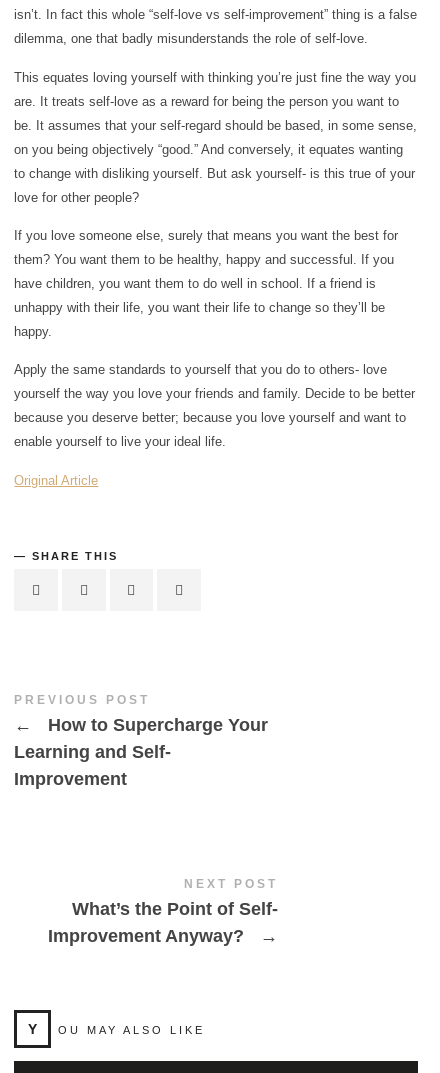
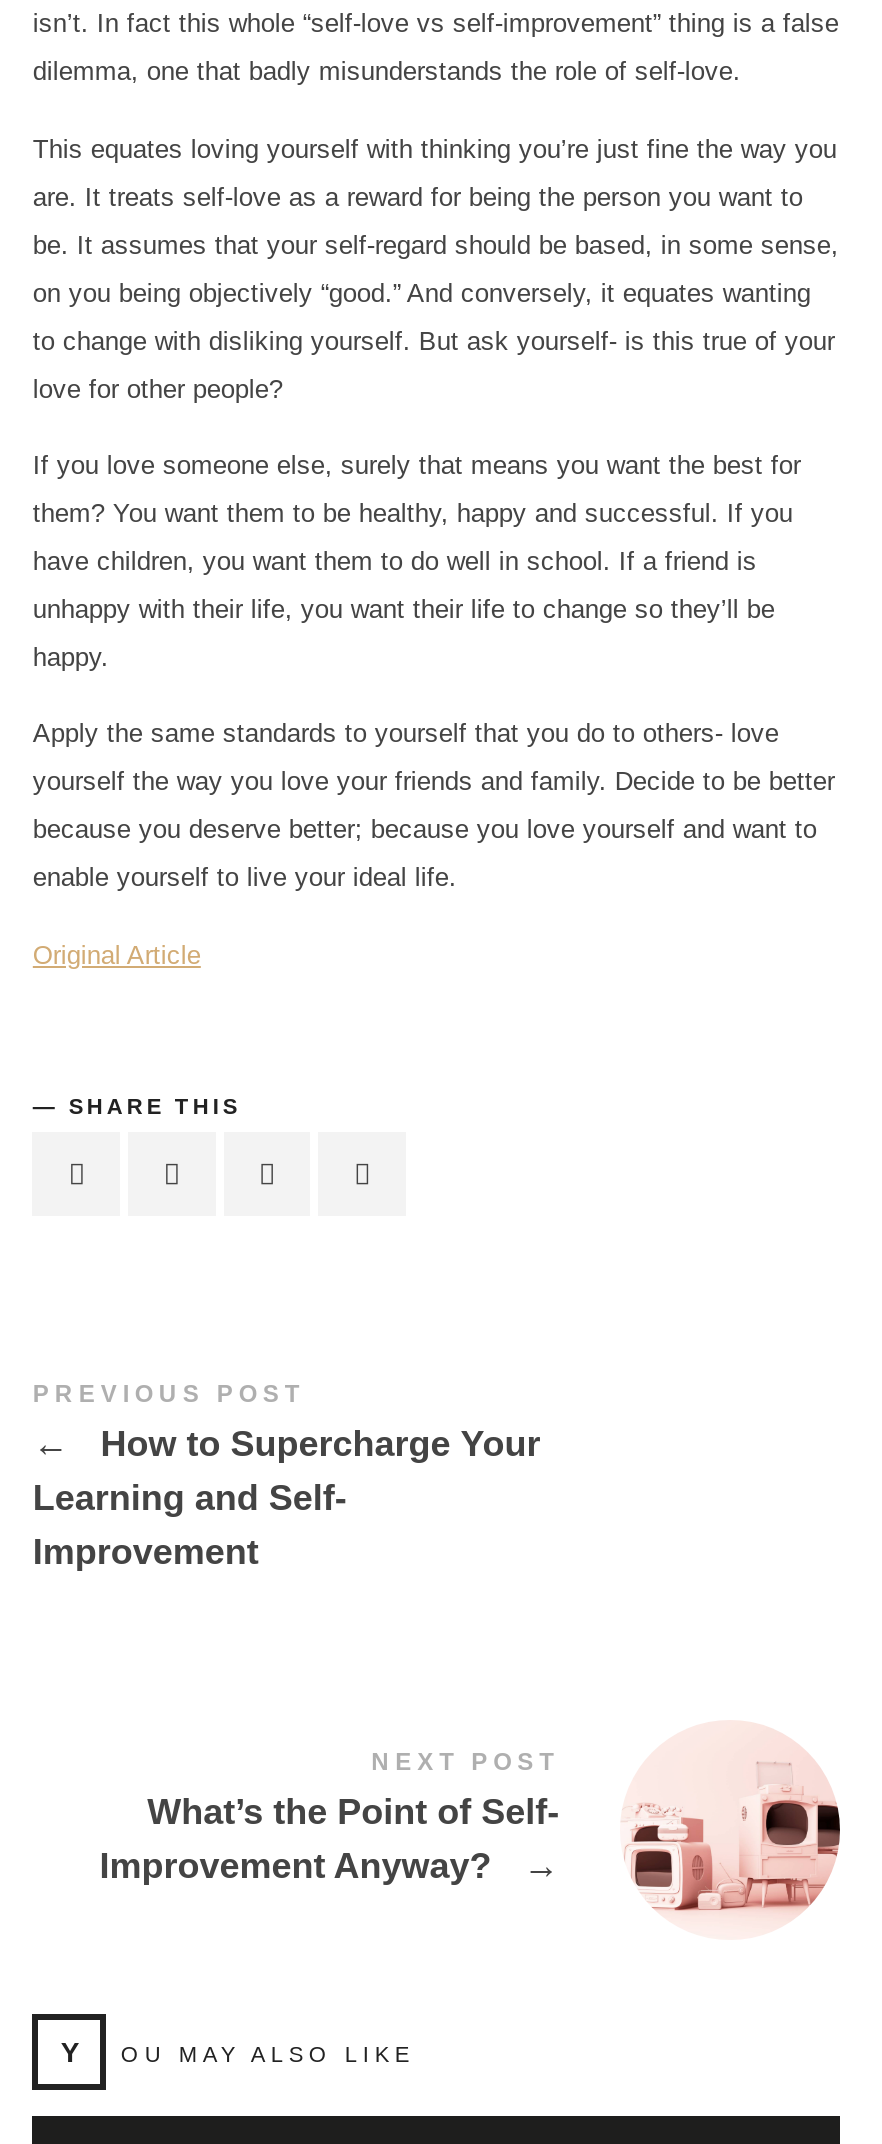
+ [image]
